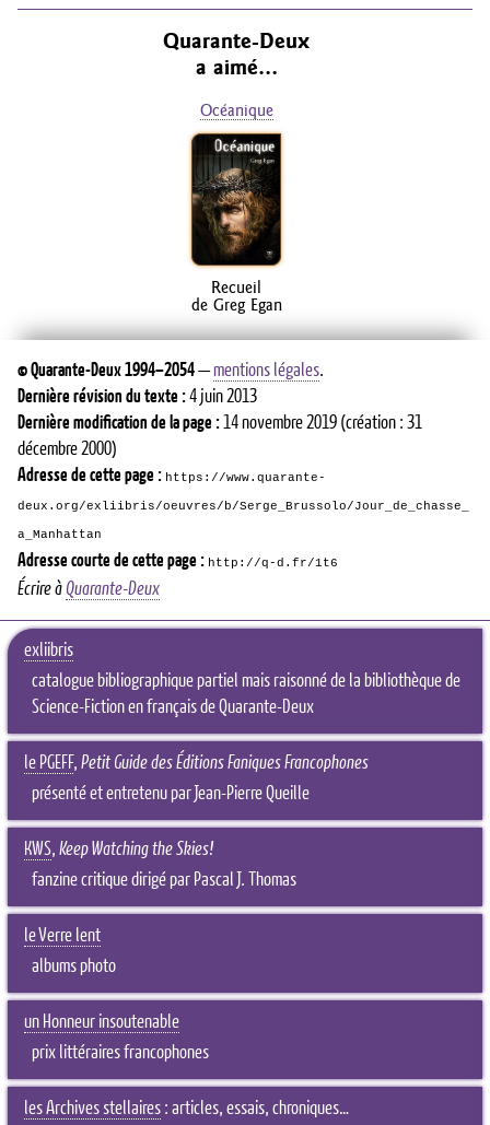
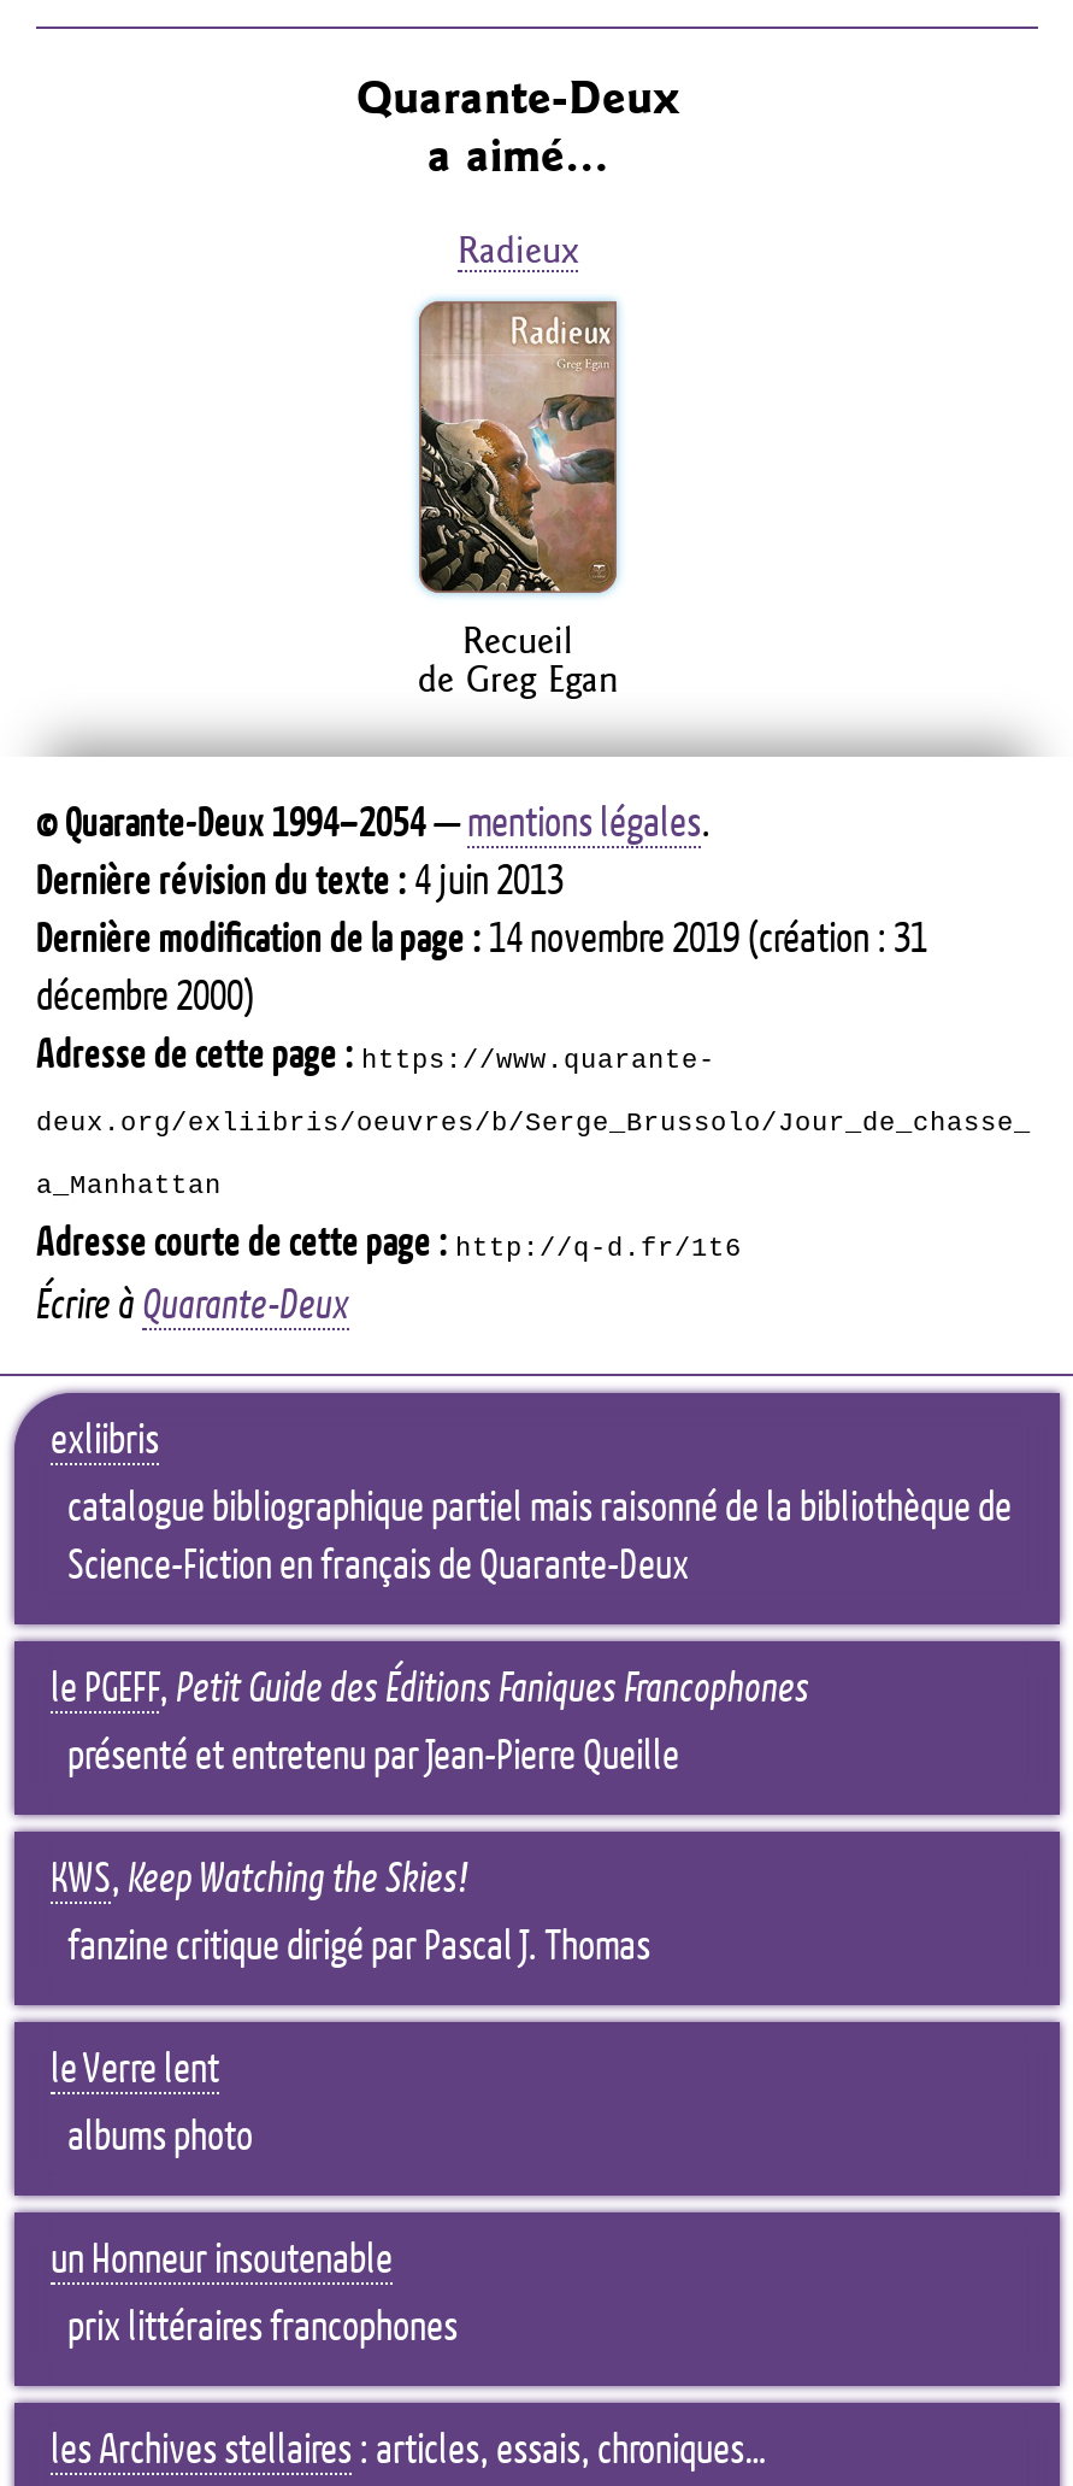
- Océanique
+ Radieux

- [image]
+ [image]
